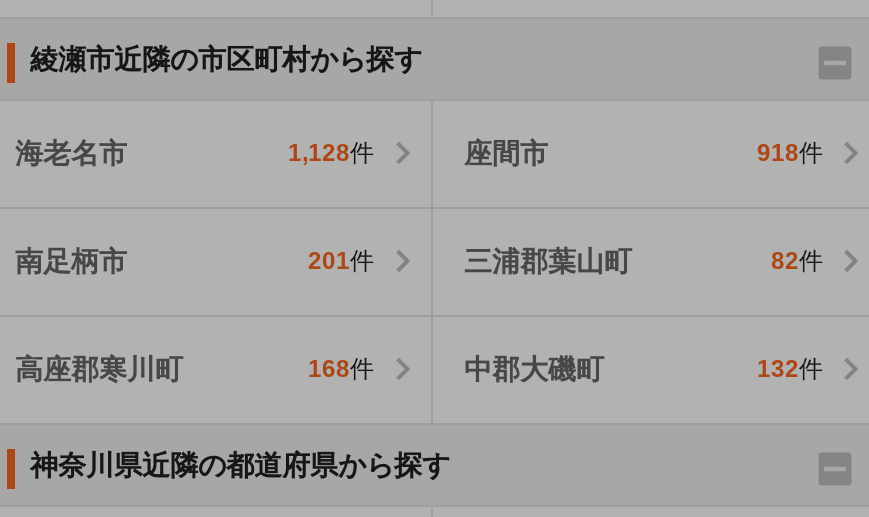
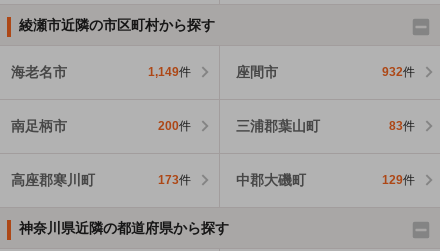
- 1,128件
+ 1,149件

- 918件
+ 932件

- 201件
+ 200件

- 82件
+ 83件

- 168件
+ 173件

- 132件
+ 129件
